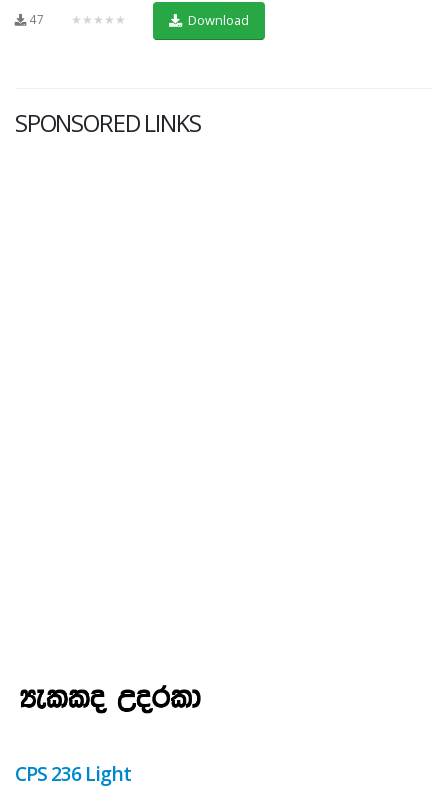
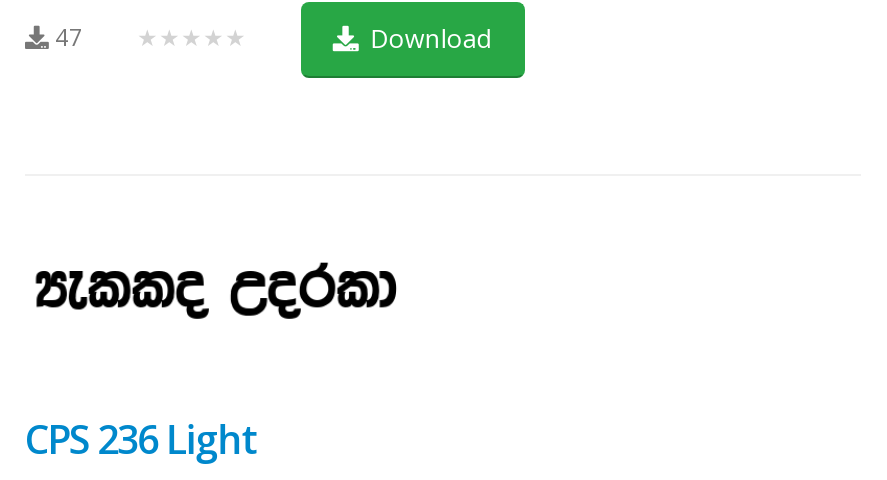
- SPONSORED LINKS
